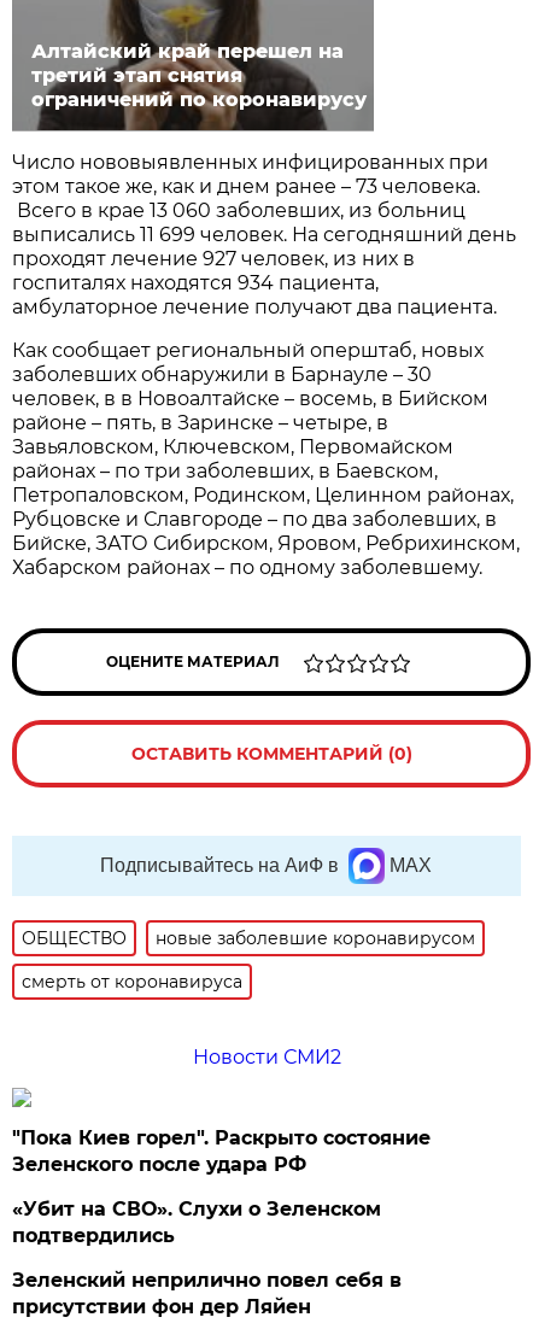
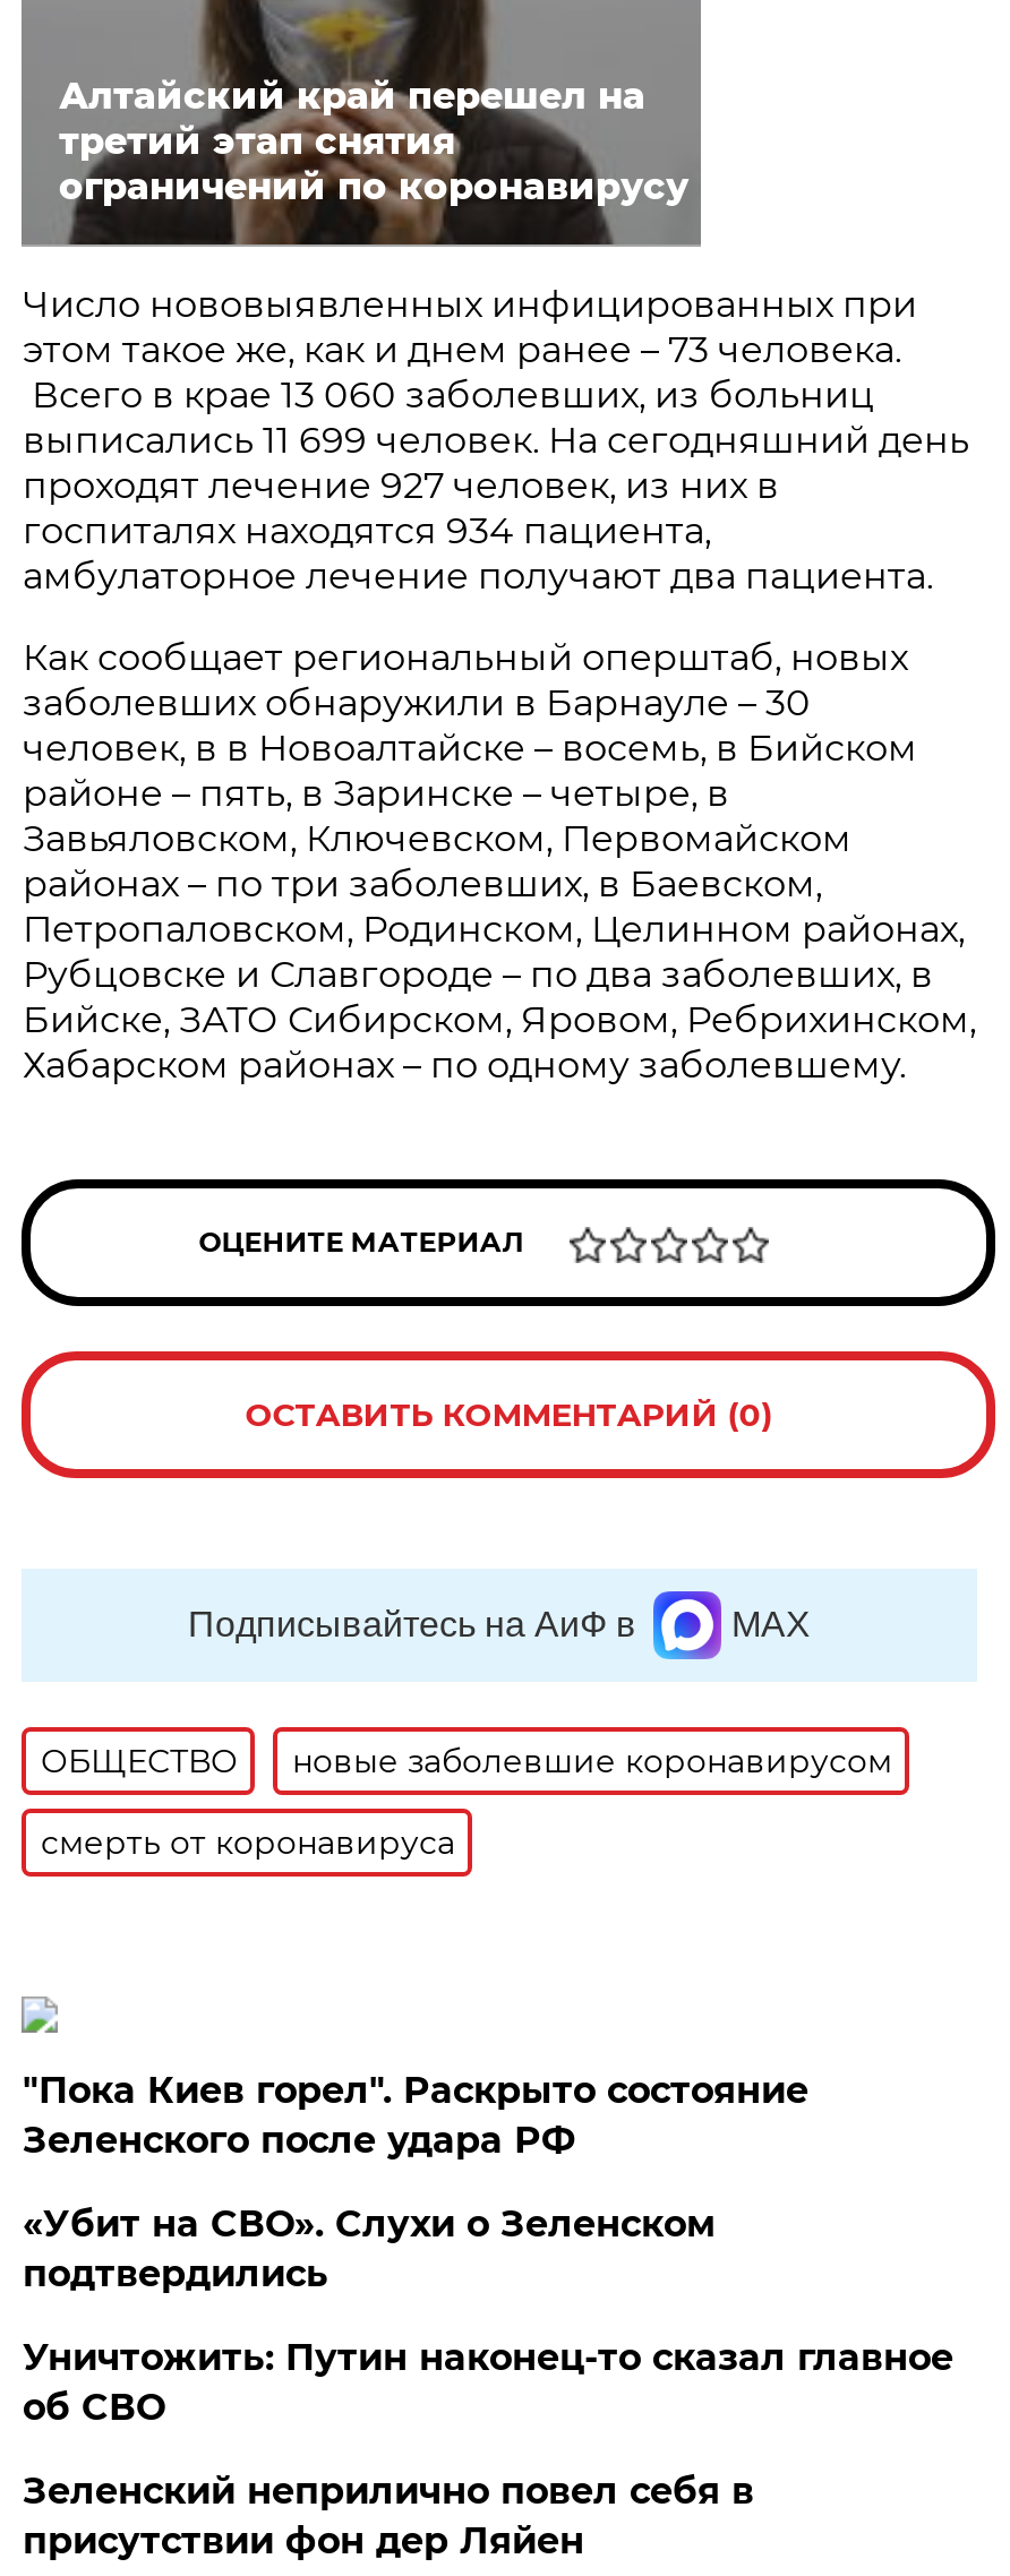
- Новости СМИ2

moved up: "Пока Киев горел". Раскрыто состояние | Зеленского после удара РФ | «Убит на СВО». Слухи о Зеленском | подтвердились

+ Уничтожить: Путин наконец-то сказал главное
+ об СВО
